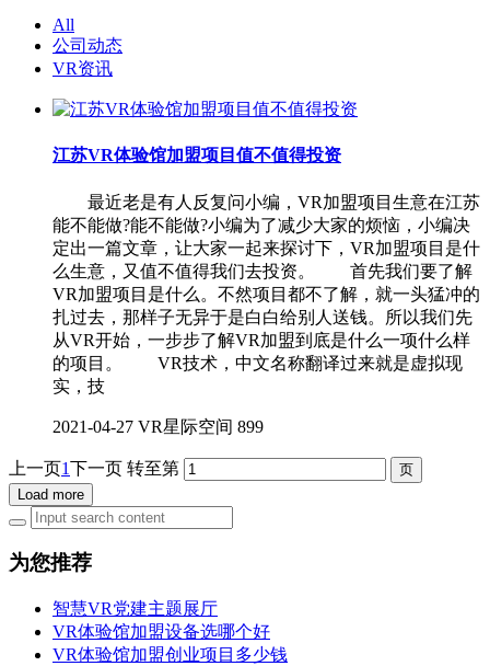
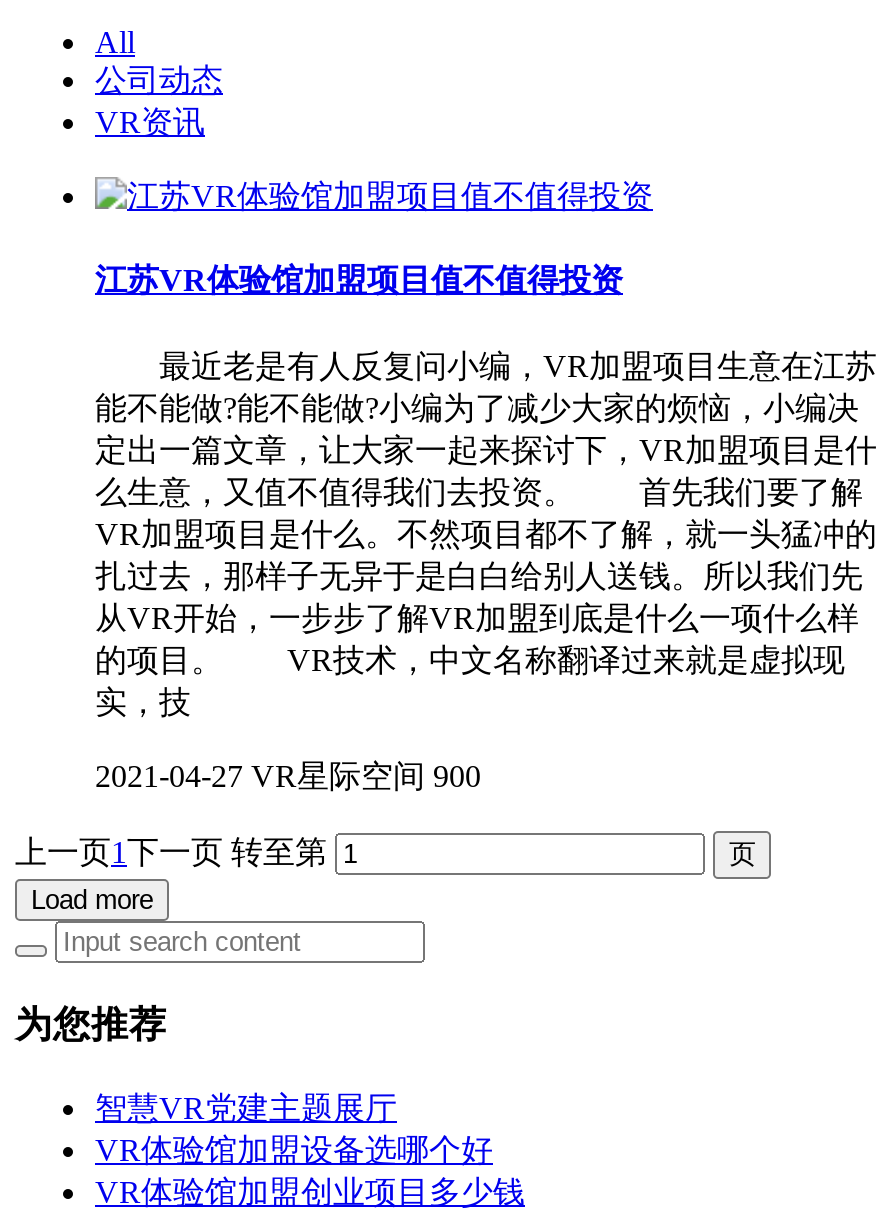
- 2021-04-27 VR星际空间 899
+ 2021-04-27 VR星际空间 900
